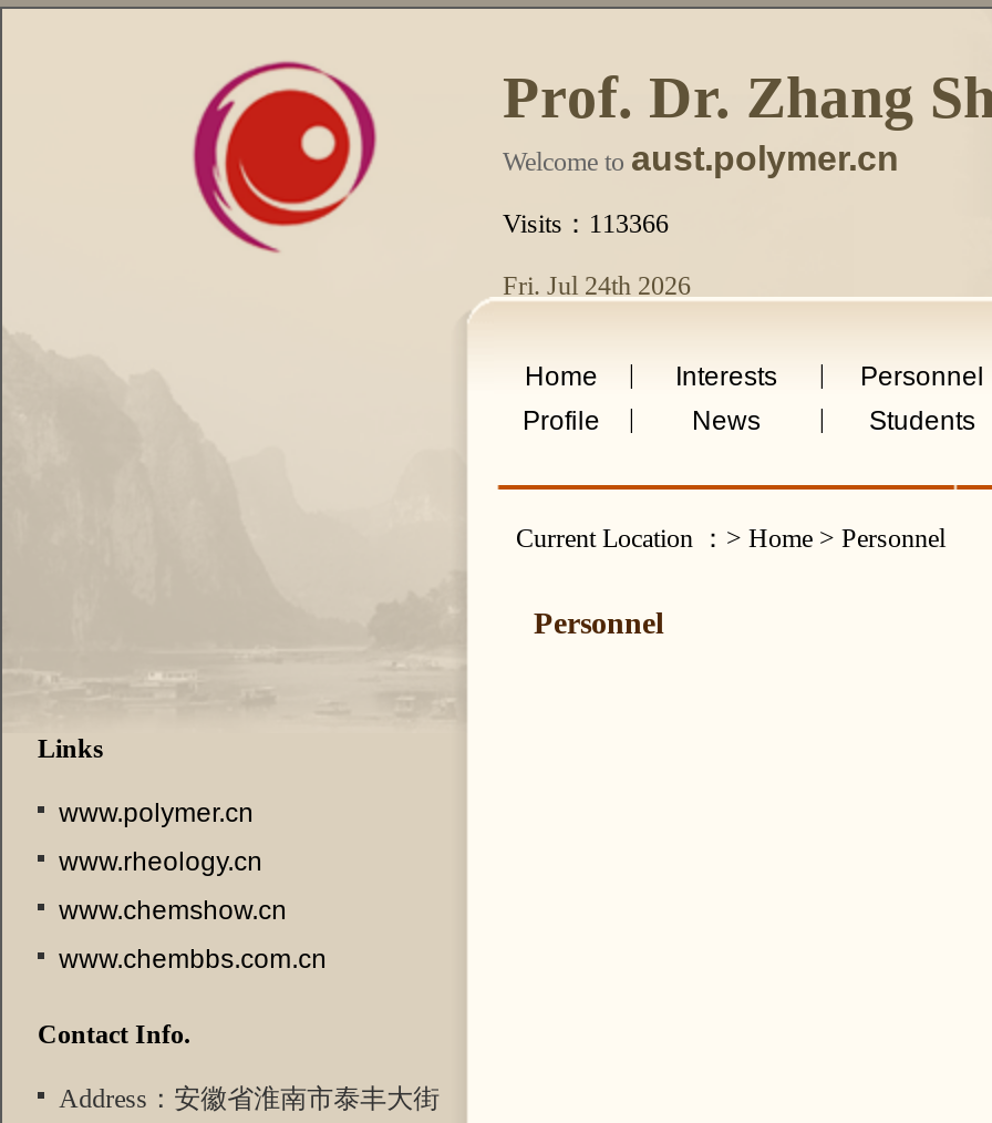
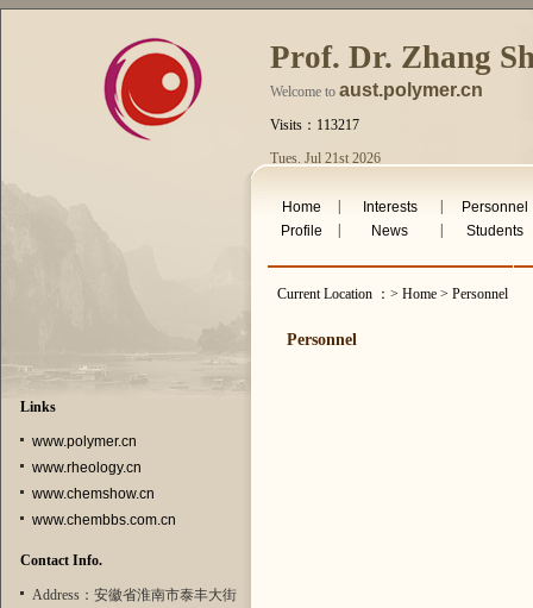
- Visits：113366
+ Visits：113217

- Fri. Jul 24th 2026
+ Tues. Jul 21st 2026
